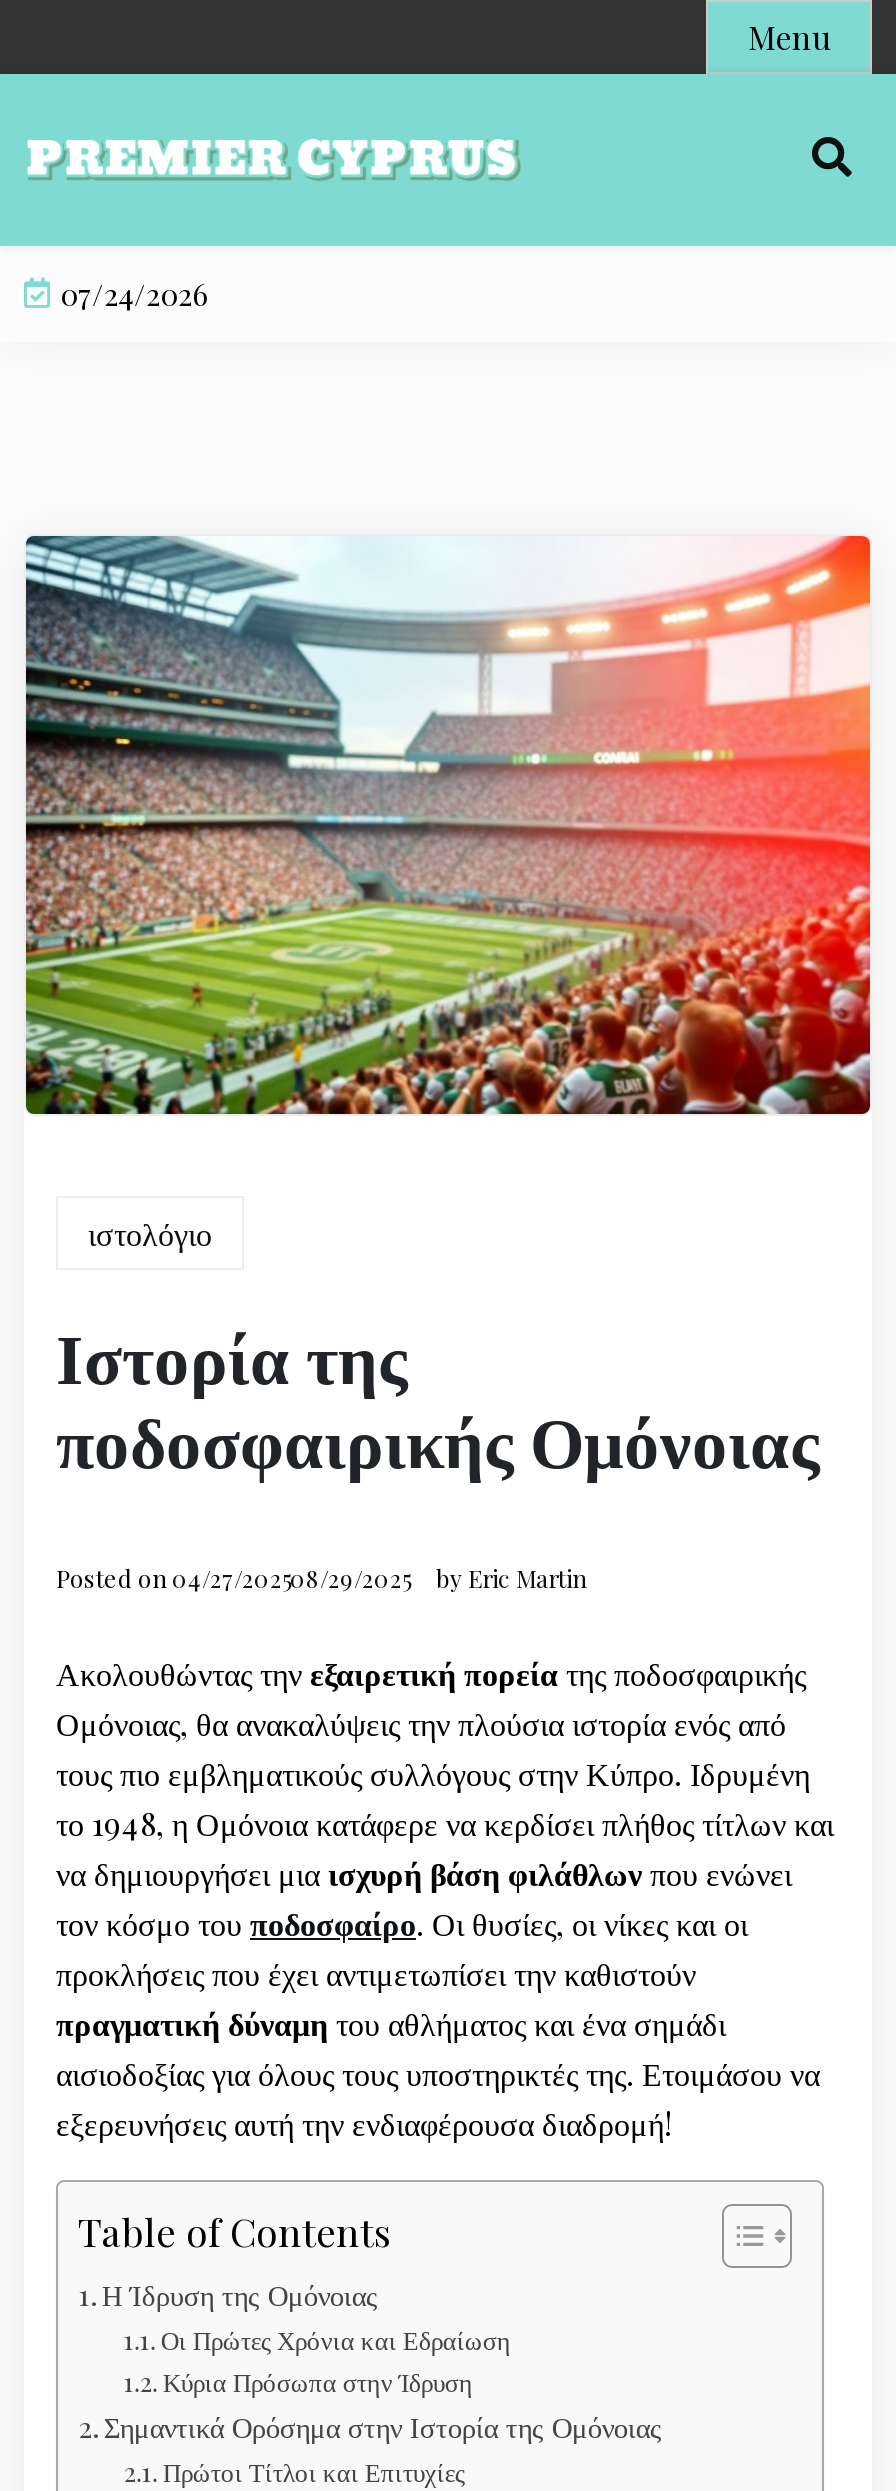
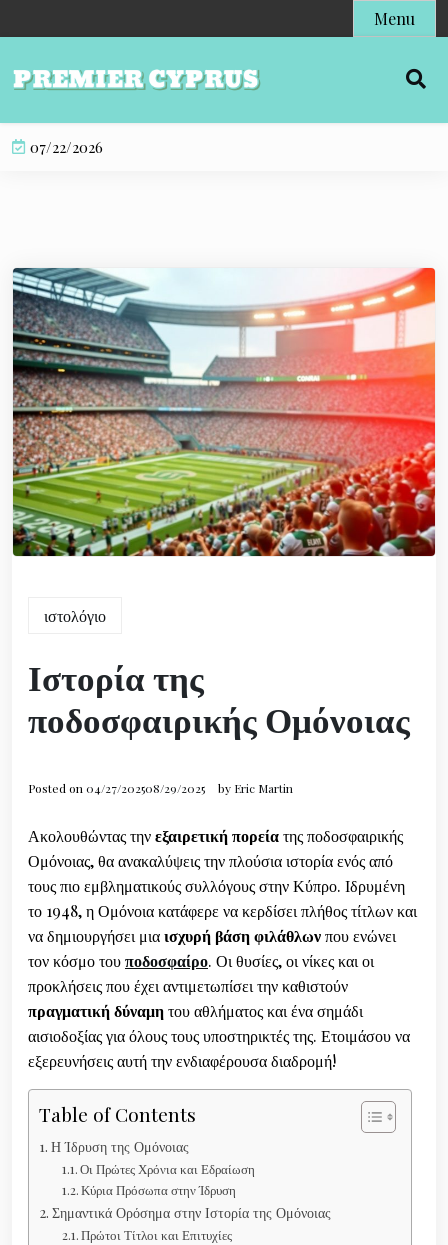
- 07/24/2026
+ 07/22/2026
